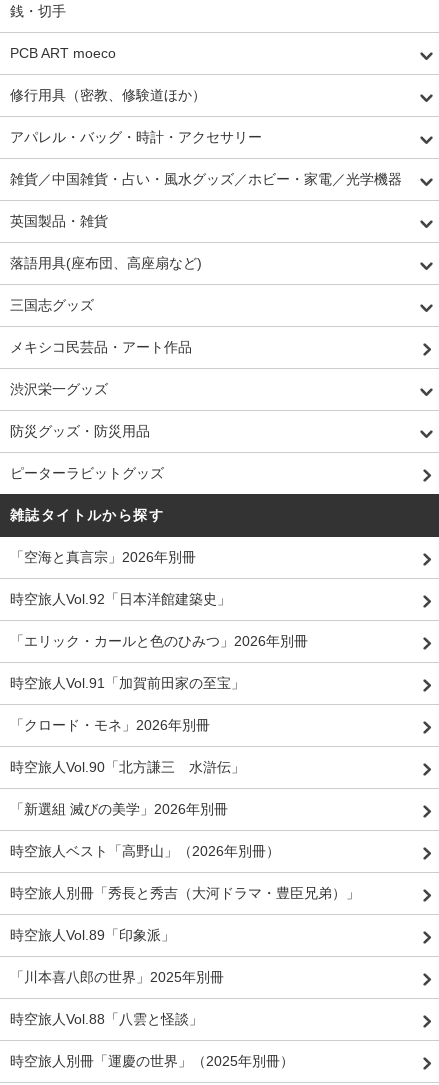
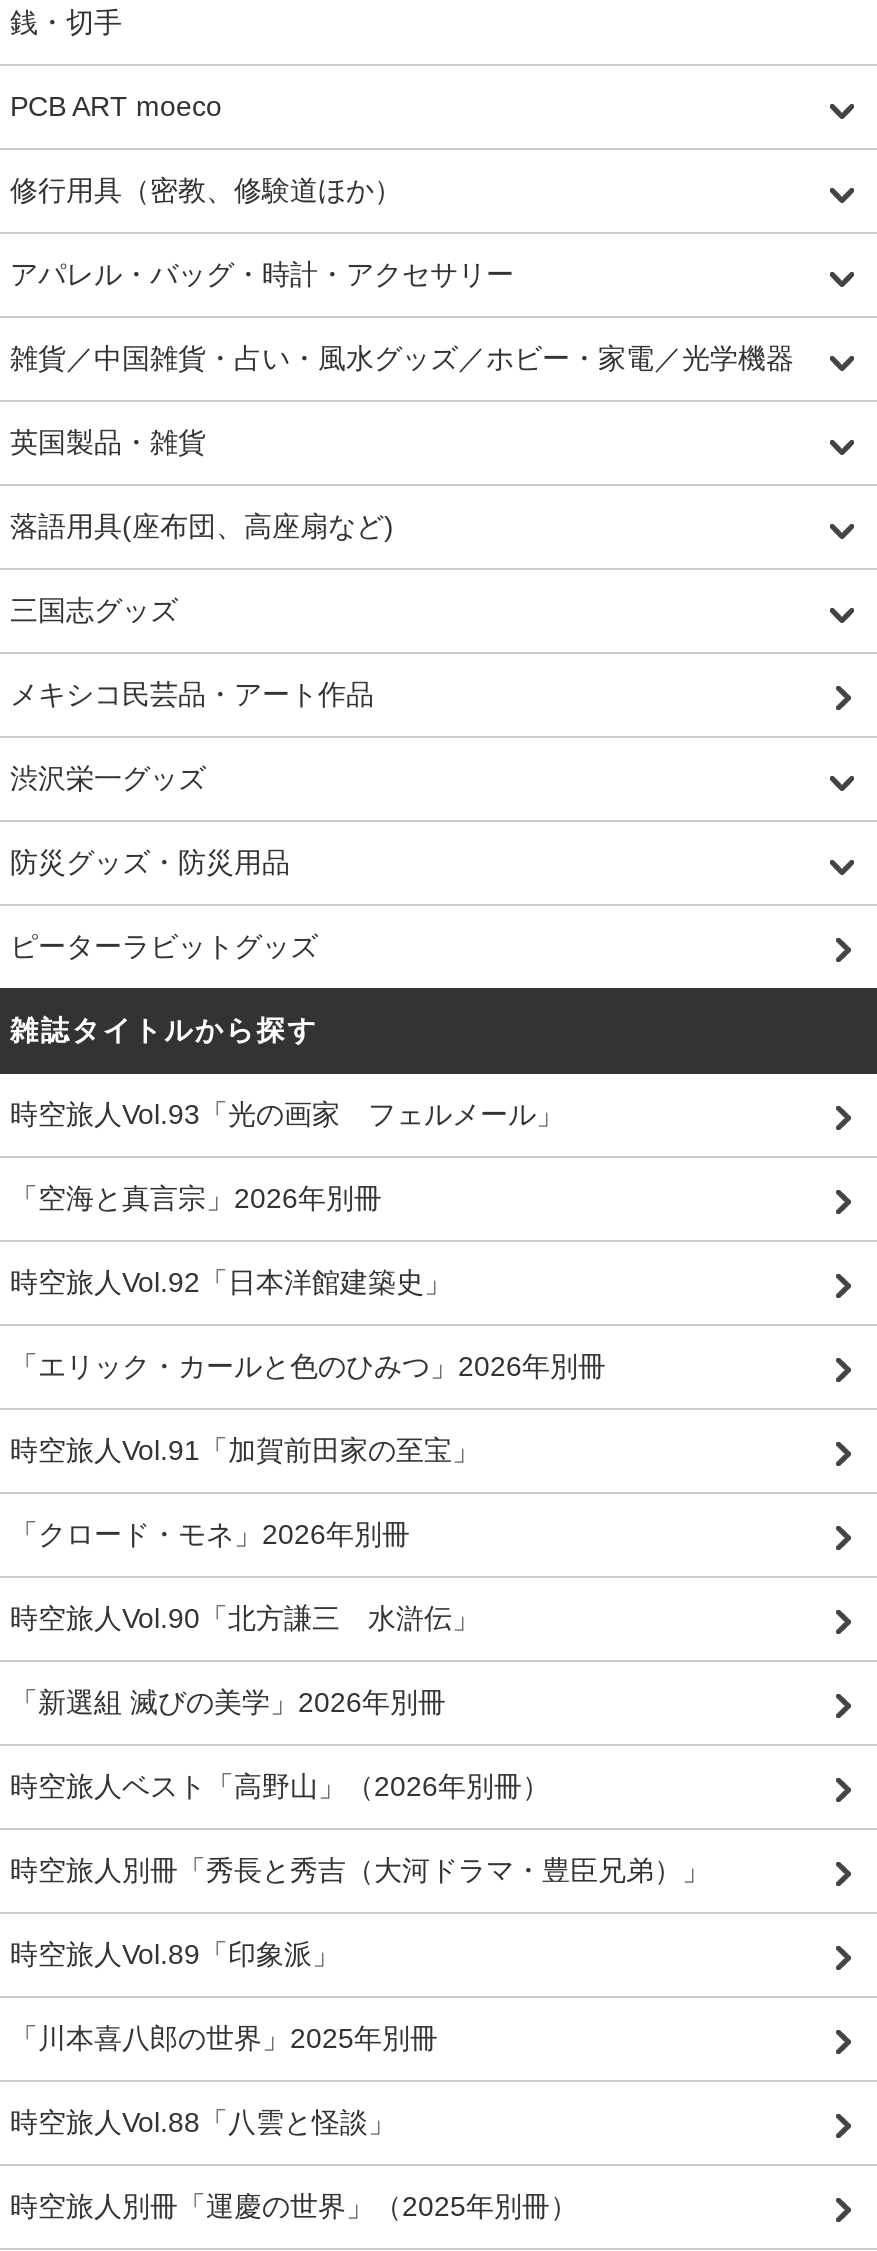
+ 時空旅人Vol.93「光の画家 フェルメール」
